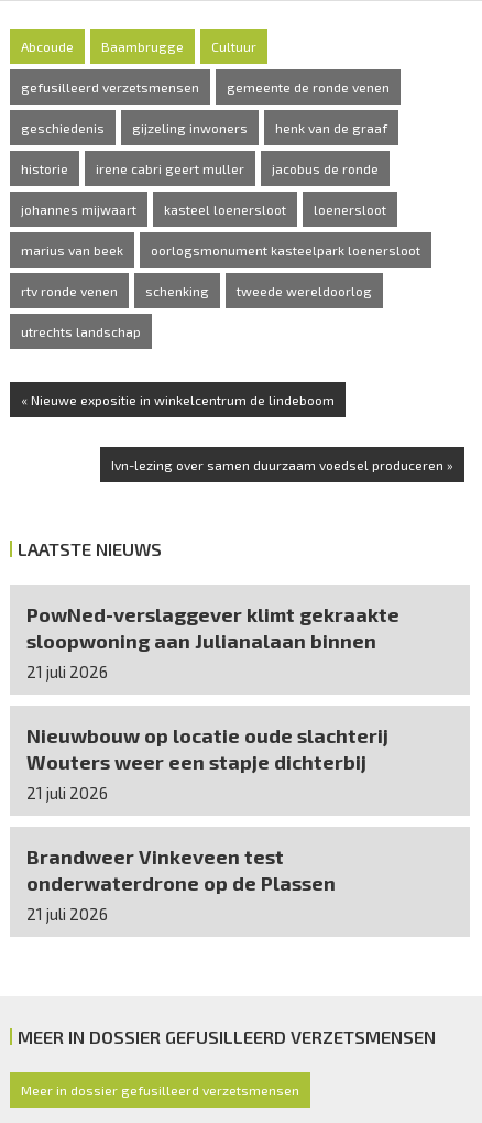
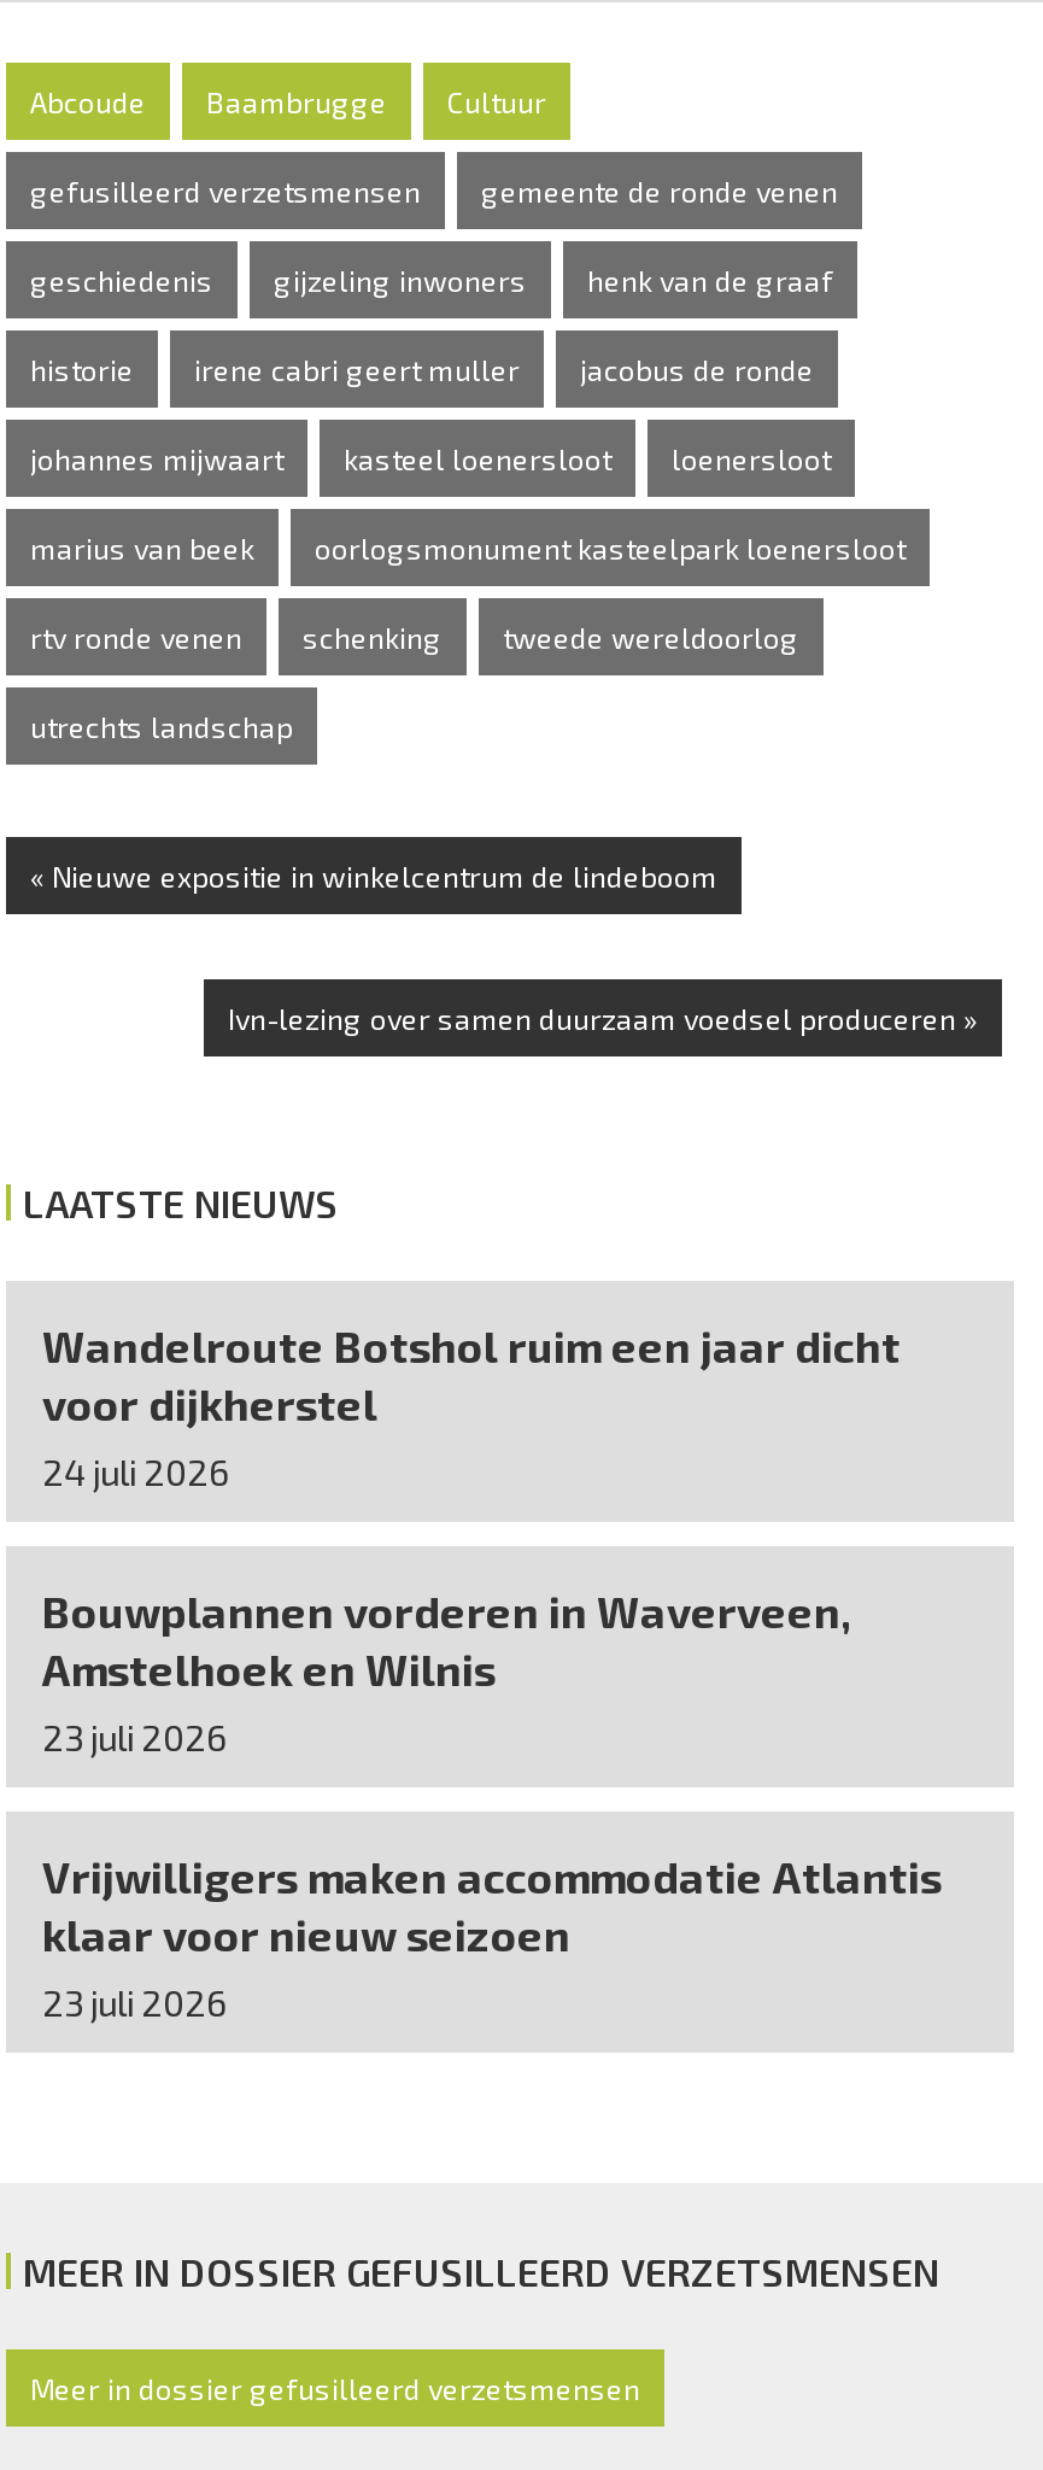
- PowNed-verslaggever klimt gekraakte
- sloopwoning aan Julianalaan binnen
- 21 juli 2026
+ Wandelroute Botshol ruim een jaar dicht
+ voor dijkherstel
+ 24 juli 2026

- Nieuwbouw op locatie oude slachterij
- Wouters weer een stapje dichterbij
- 21 juli 2026
+ Bouwplannen vorderen in Waverveen,
+ Amstelhoek en Wilnis
+ 23 juli 2026

- Brandweer Vinkeveen test
- onderwaterdrone op de Plassen
- 21 juli 2026
+ Vrijwilligers maken accommodatie Atlantis
+ klaar voor nieuw seizoen
+ 23 juli 2026
